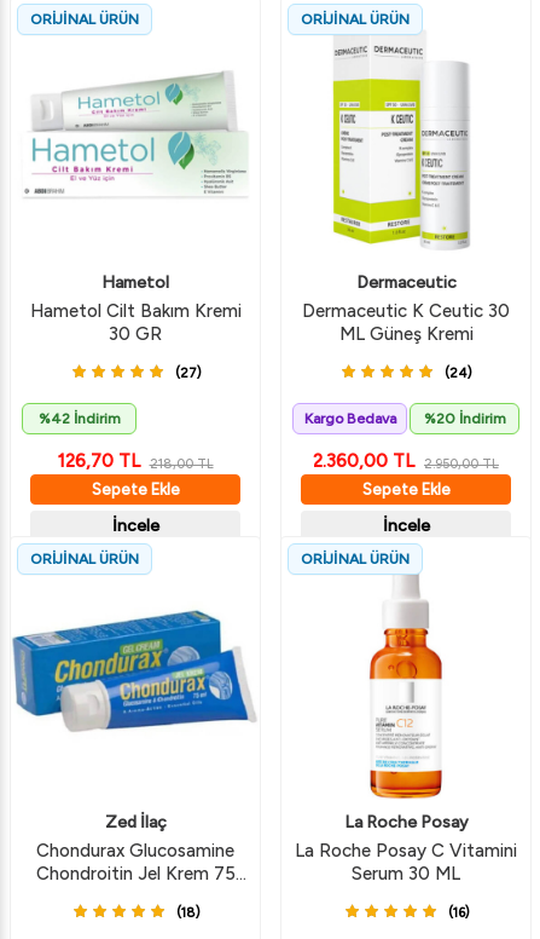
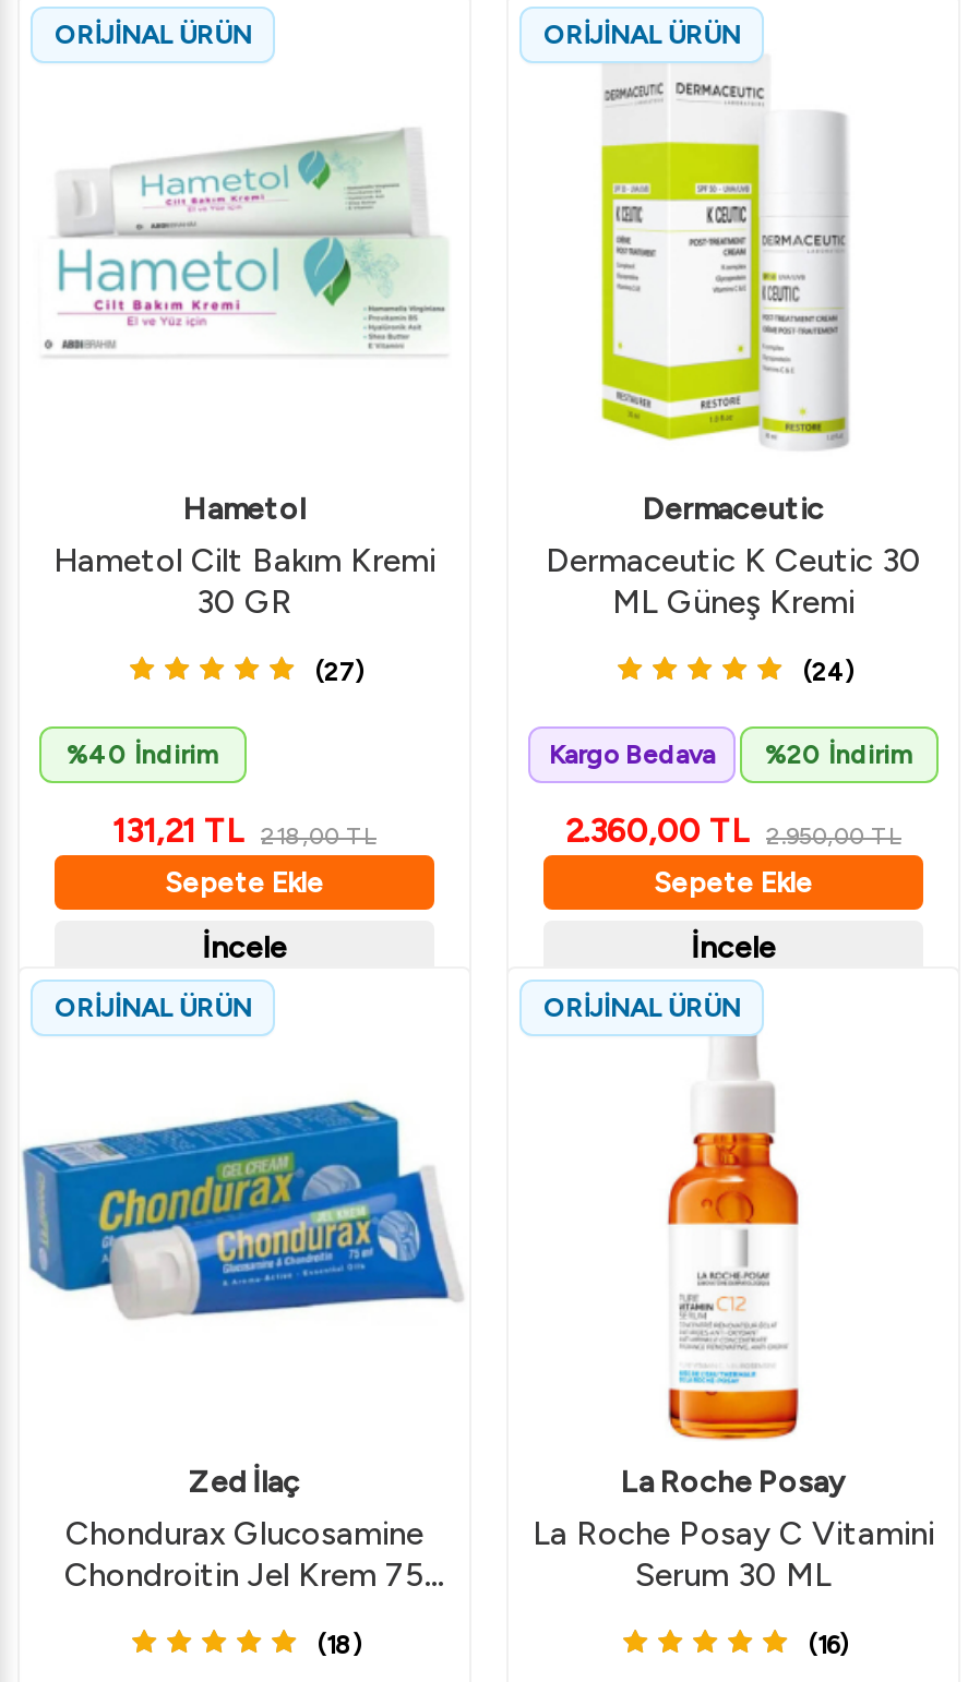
- %42 İndirim
+ %40 İndirim

- 126,70 TL
+ 131,21 TL
